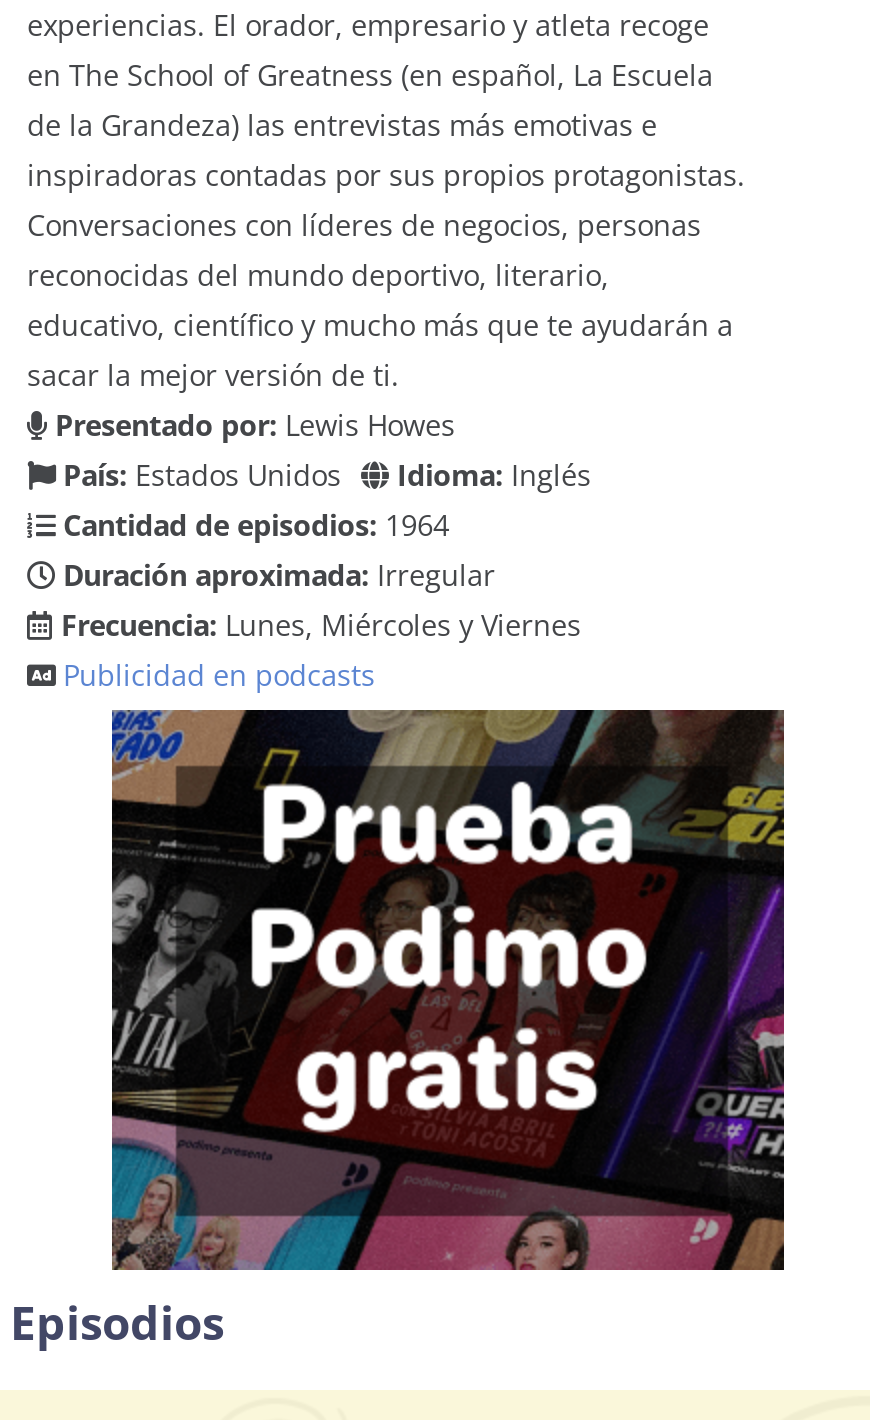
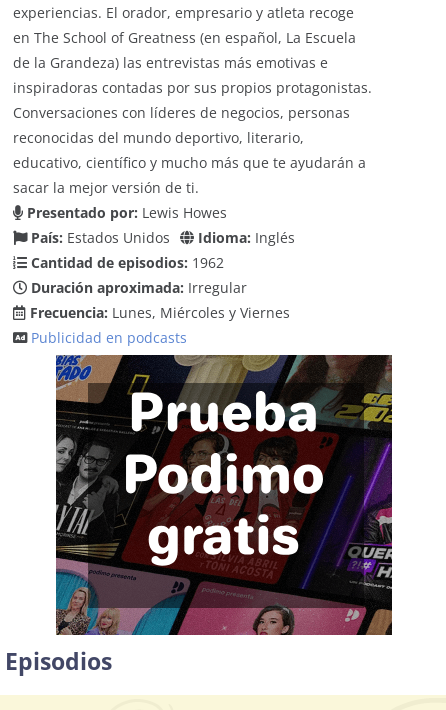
- Cantidad de episodios: 1964
+ Cantidad de episodios: 1962
